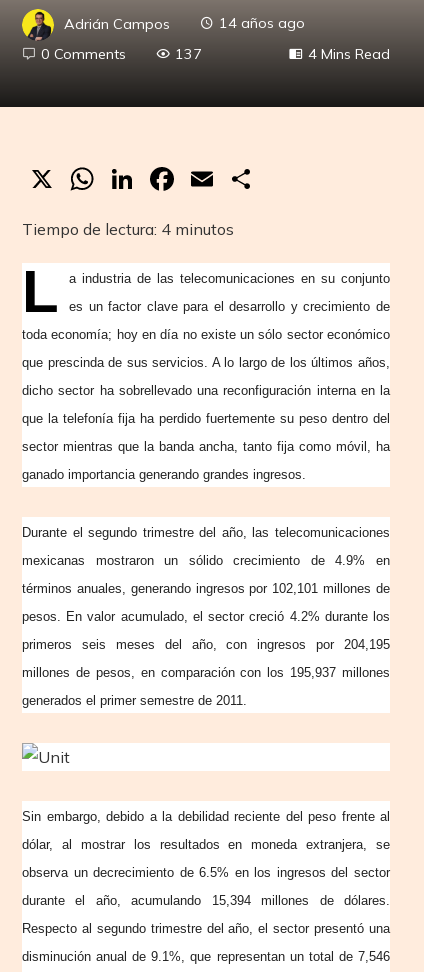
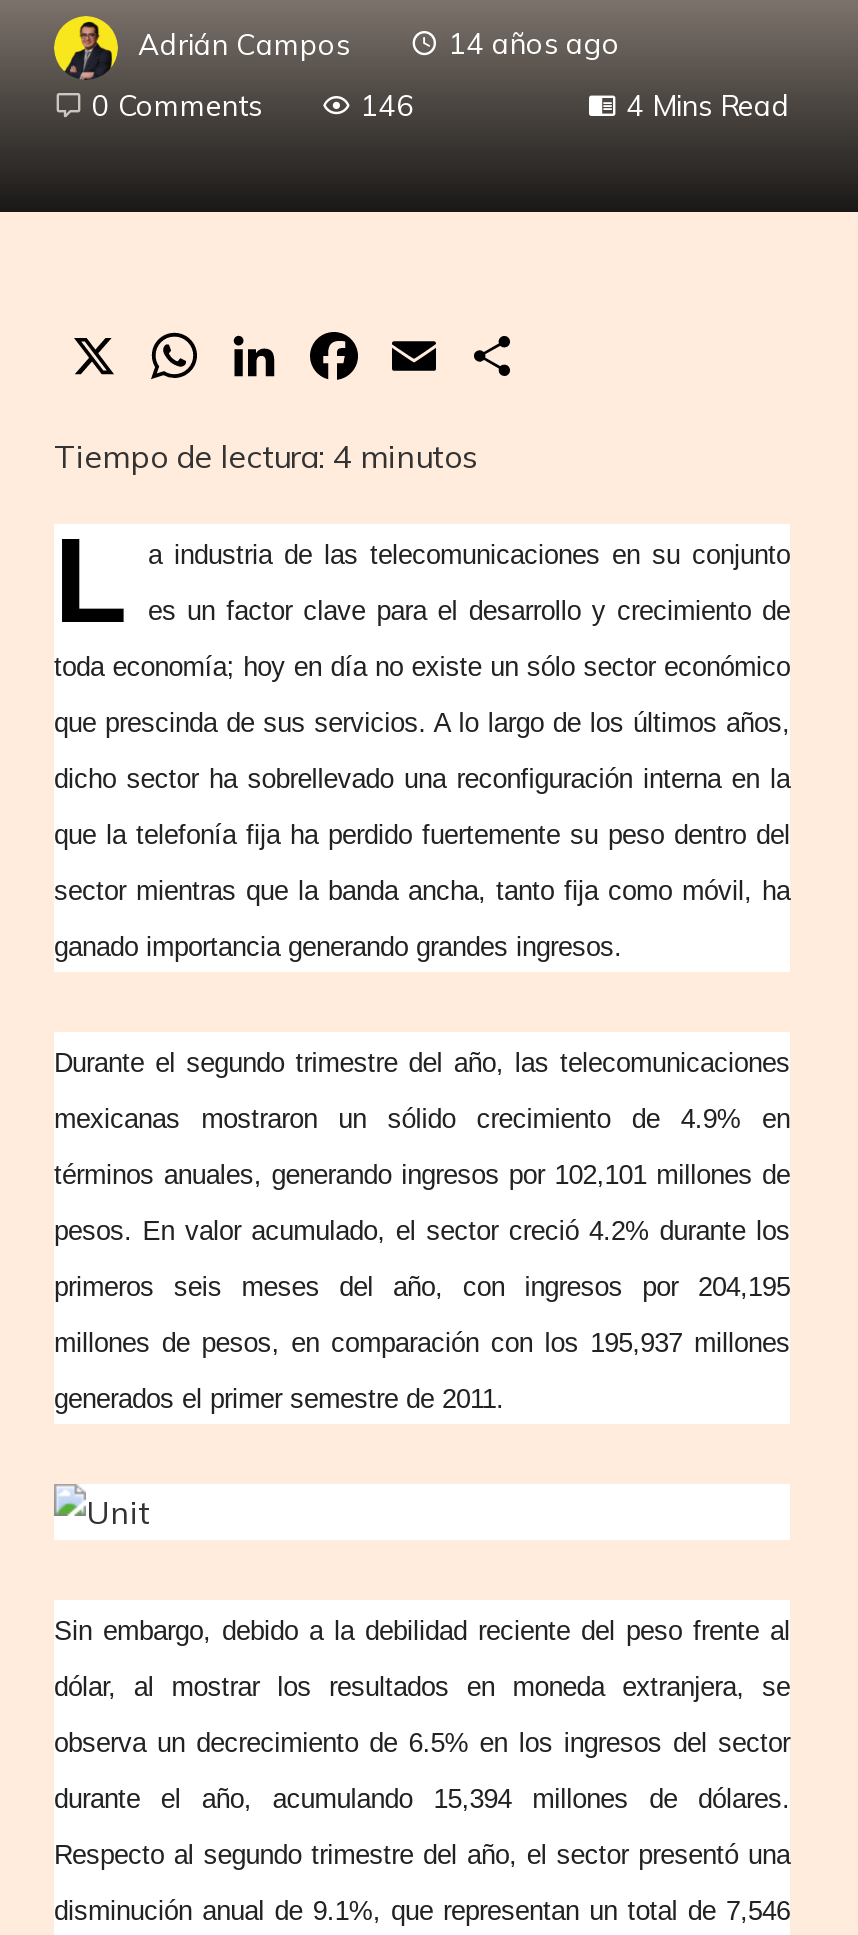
- 137
+ 146
